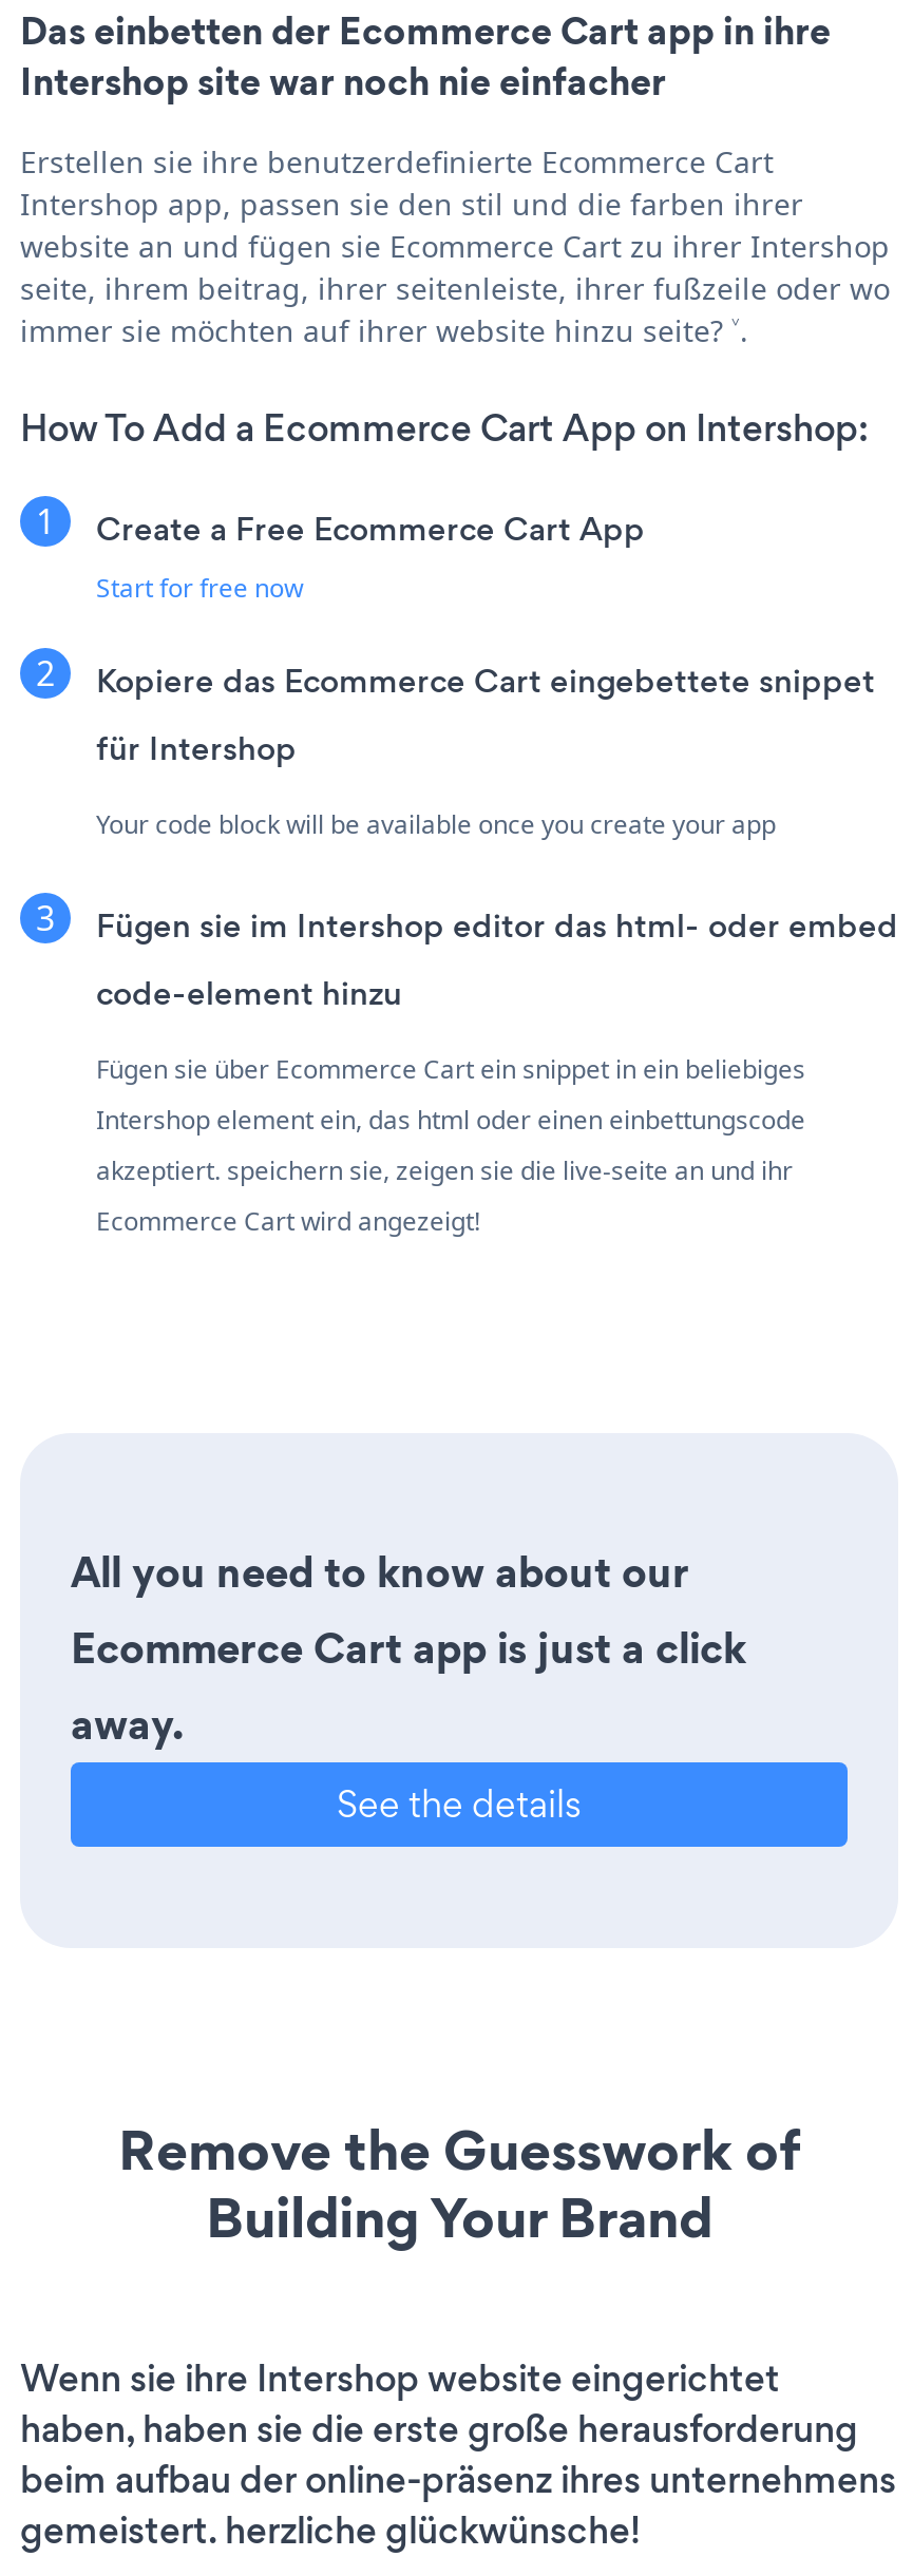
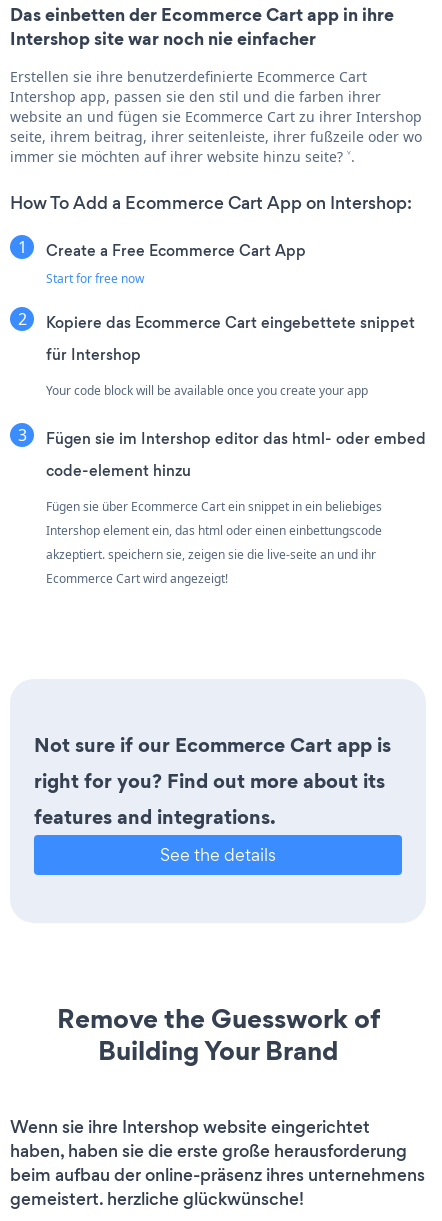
- All you need to know about our
- Ecommerce Cart app is just a click
- away.
+ Not sure if our Ecommerce Cart app is
+ right for you? Find out more about its
+ features and integrations.
